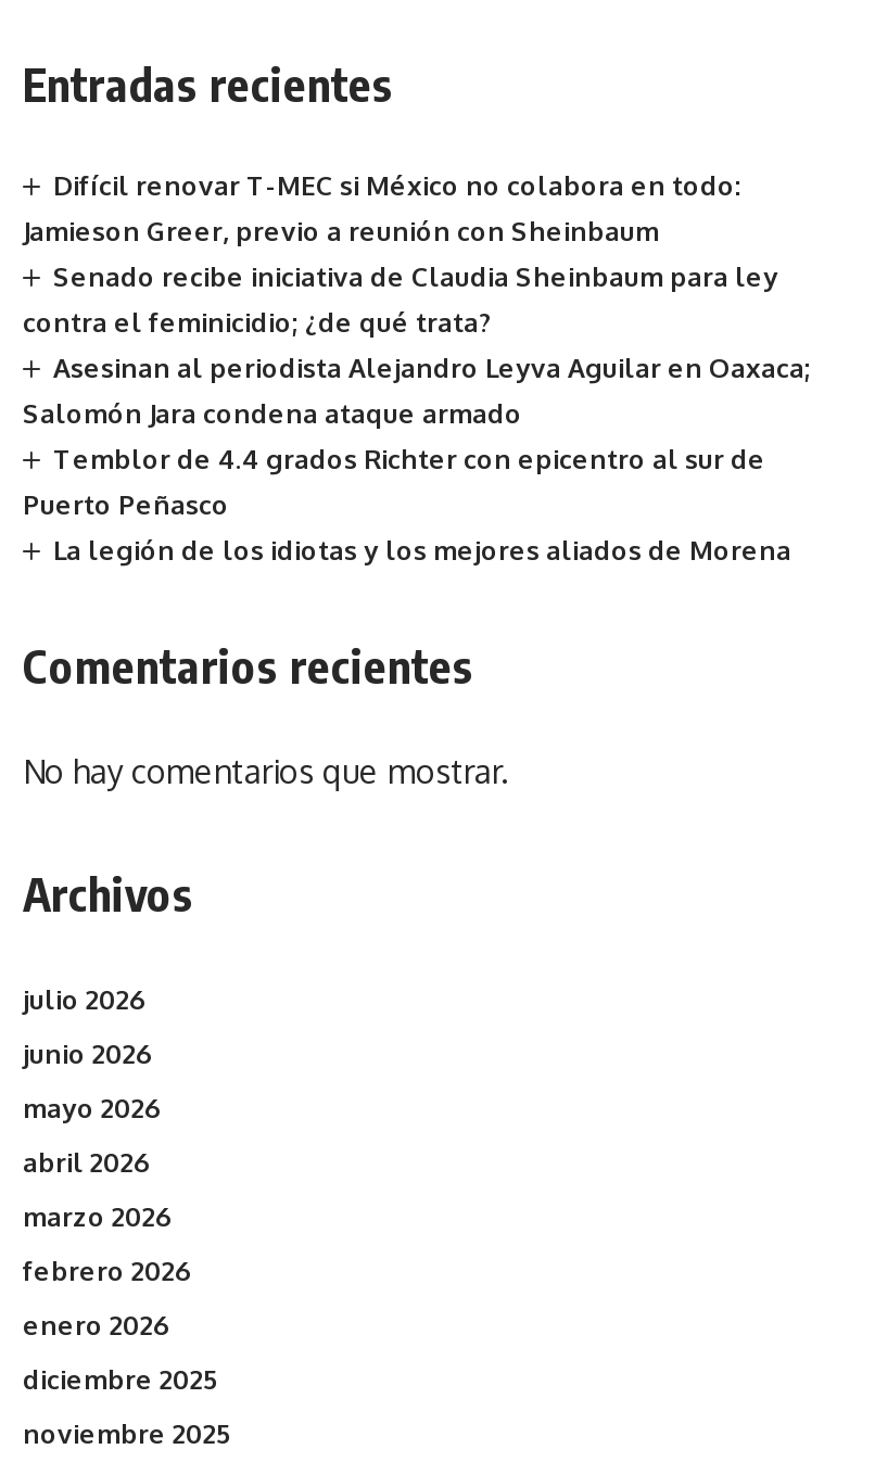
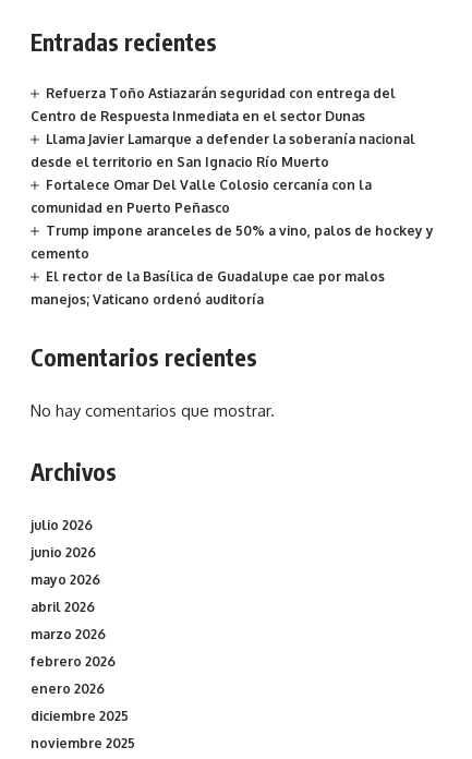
- Difícil renovar T-MEC si México no colabora en todo:
- Jamieson Greer, previo a reunión con Sheinbaum
- Senado recibe iniciativa de Claudia Sheinbaum para ley
- contra el feminicidio; ¿de qué trata?
- Asesinan al periodista Alejandro Leyva Aguilar en Oaxaca;
- Salomón Jara condena ataque armado
- Temblor de 4.4 grados Richter con epicentro al sur de
- Puerto Peñasco
- La legión de los idiotas y los mejores aliados de Morena
+ Refuerza Toño Astiazarán seguridad con entrega del
+ Centro de Respuesta Inmediata en el sector Dunas
+ Llama Javier Lamarque a defender la soberanía nacional
+ desde el territorio en San Ignacio Río Muerto
+ Fortalece Omar Del Valle Colosio cercanía con la
+ comunidad en Puerto Peñasco
+ Trump impone aranceles de 50% a vino, palos de hockey y
+ cemento
+ El rector de la Basílica de Guadalupe cae por malos
+ manejos; Vaticano ordenó auditoría
